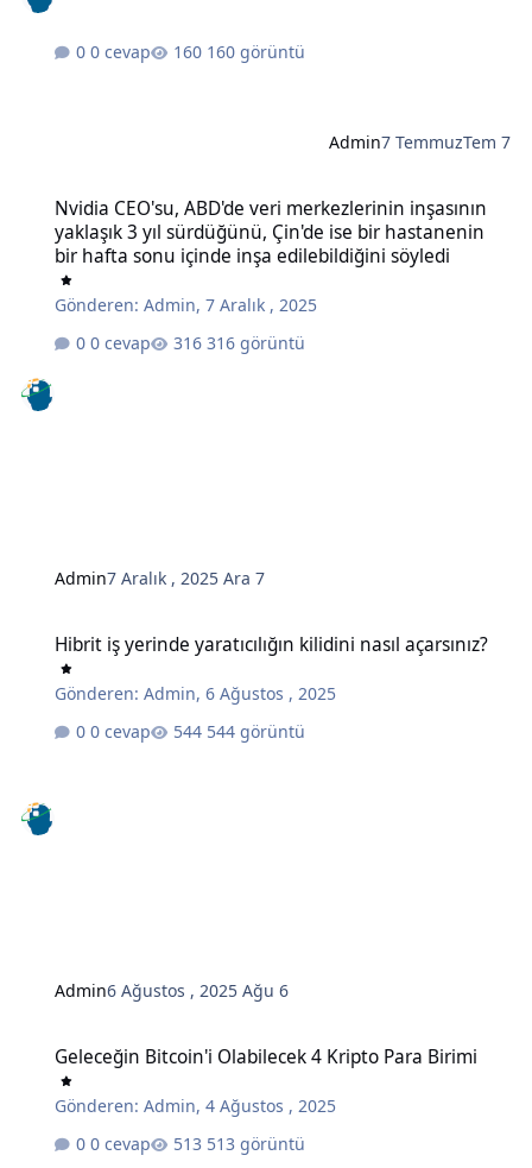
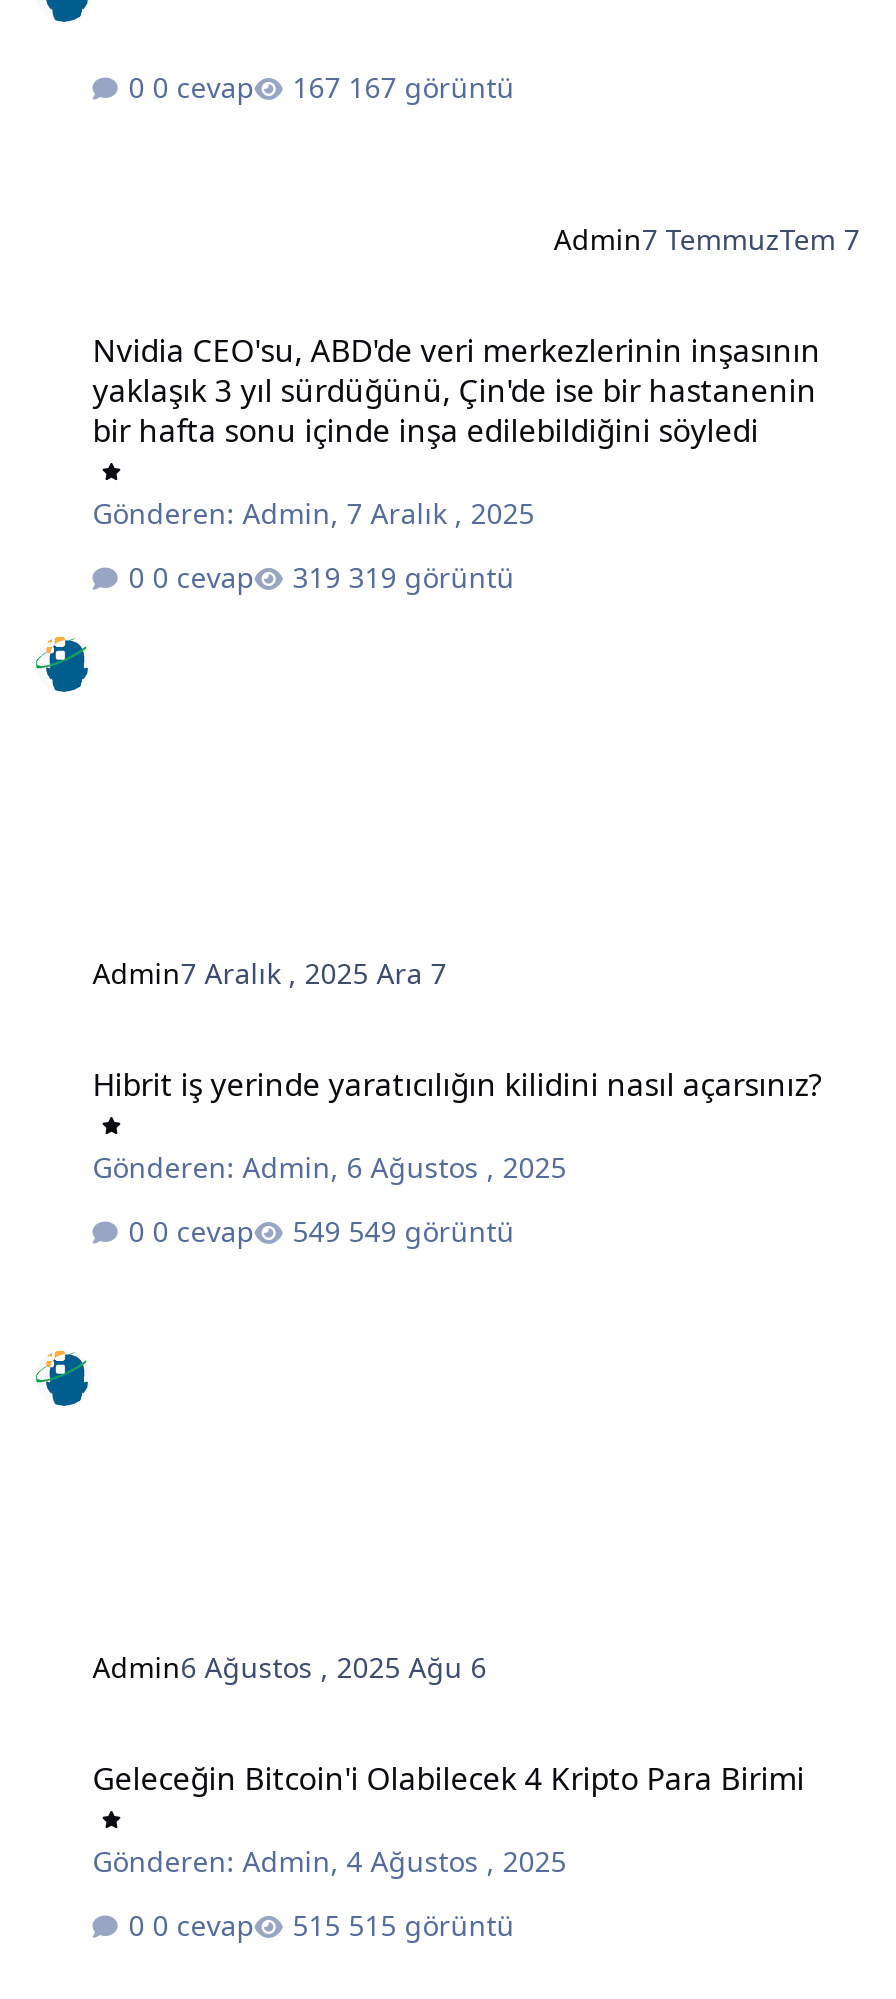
- 160 görüntü
+ 167 görüntü

- 316 görüntü
+ 319 görüntü

- 544 görüntü
+ 549 görüntü

- 513 görüntü
+ 515 görüntü
